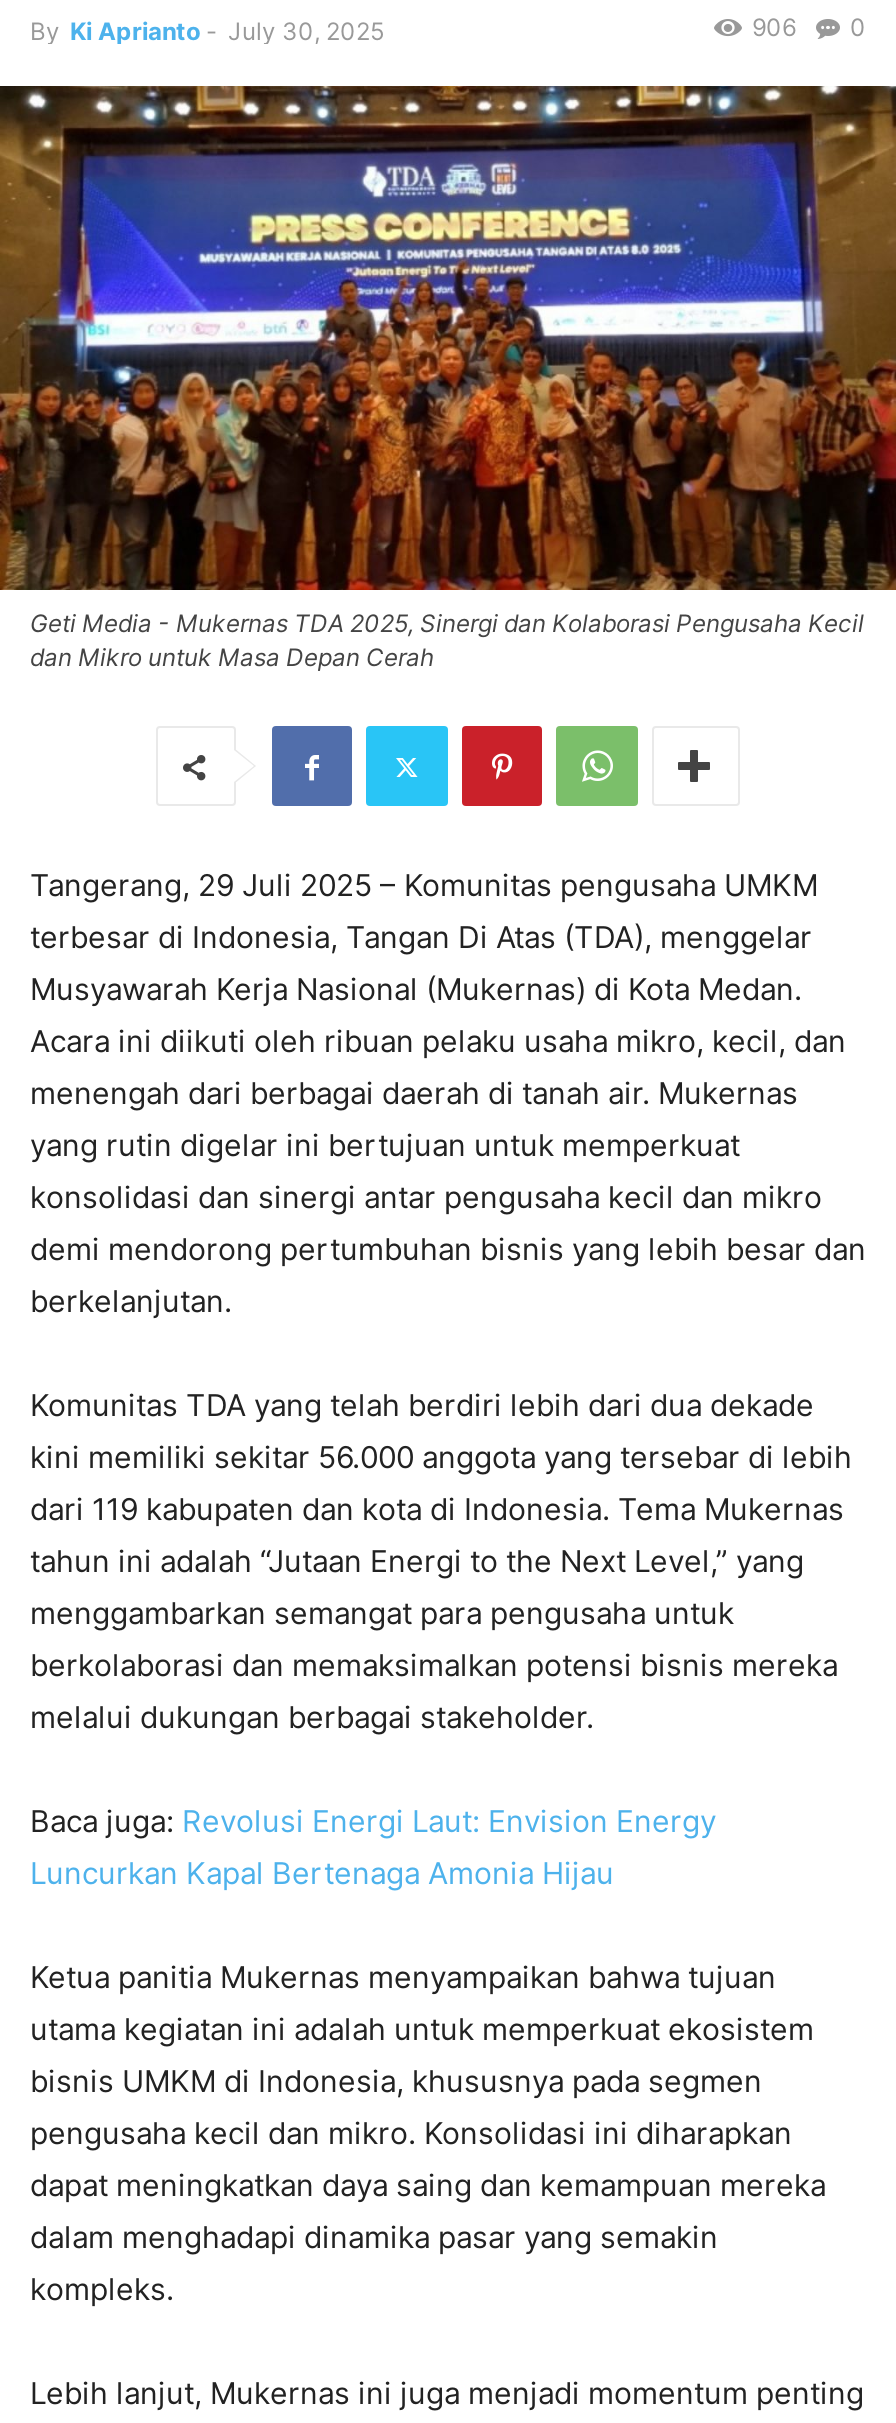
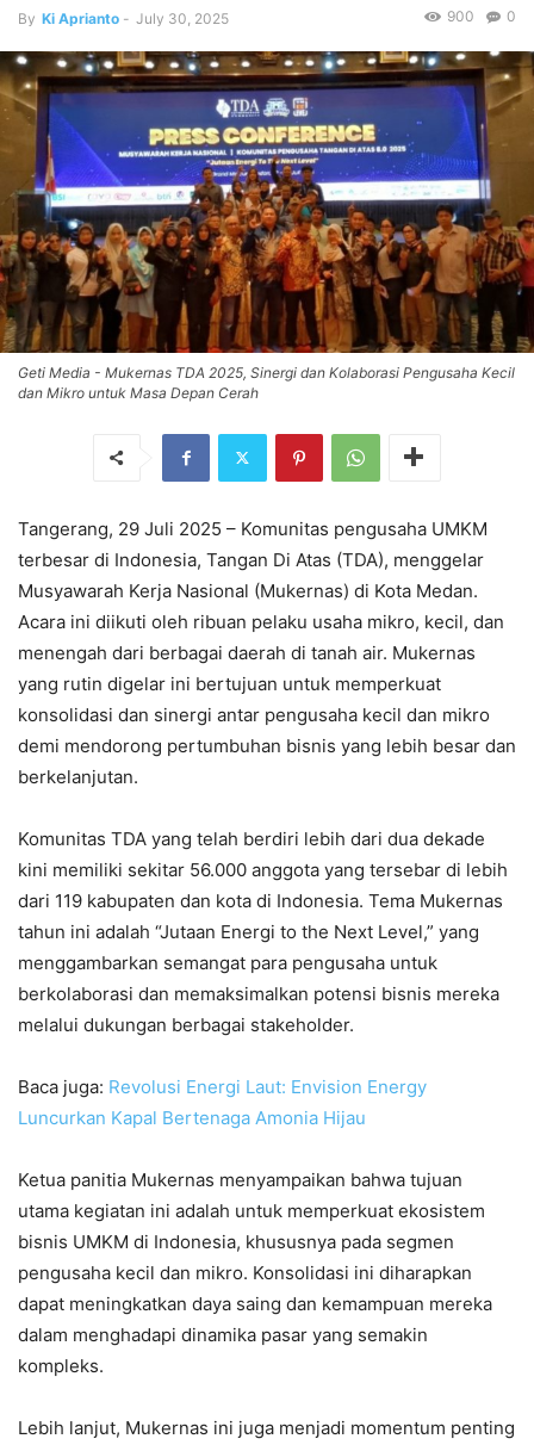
- 906 0
+ 900 0
